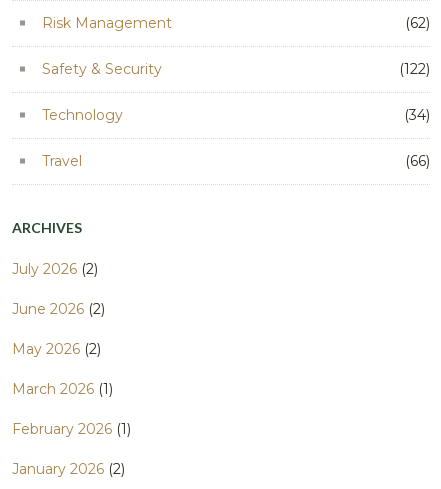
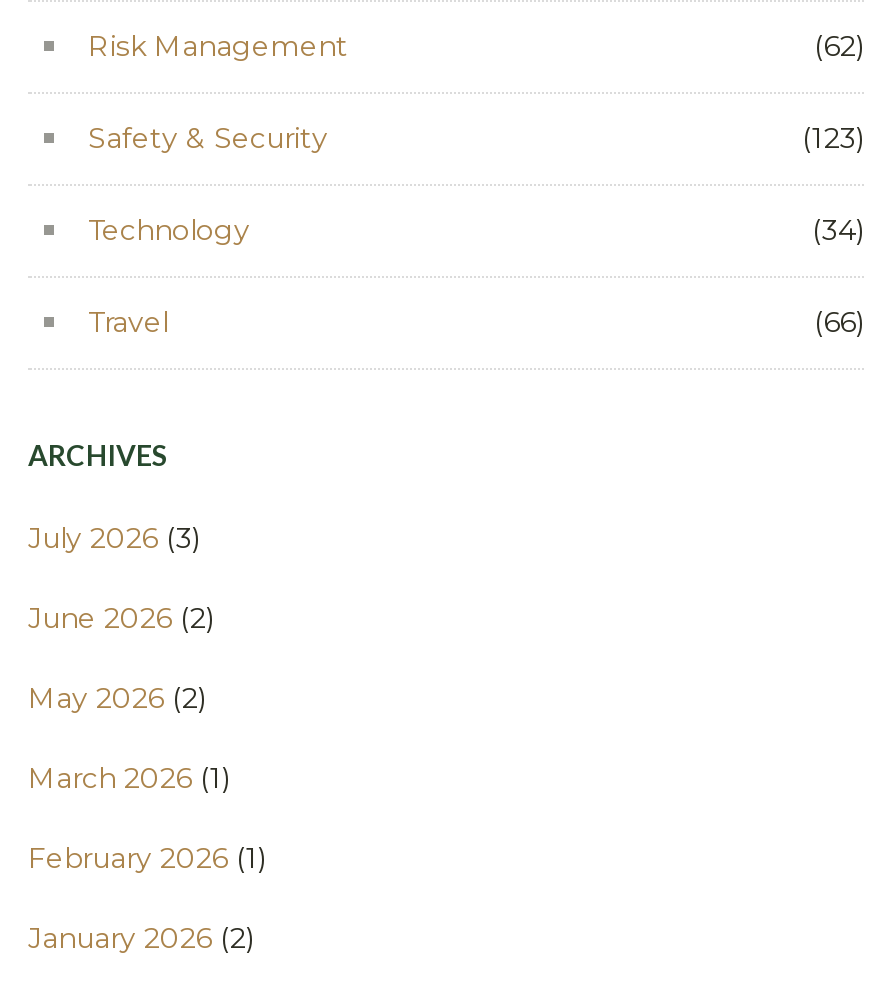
- (122)
+ (123)

- July 2026 (2)
+ July 2026 (3)
